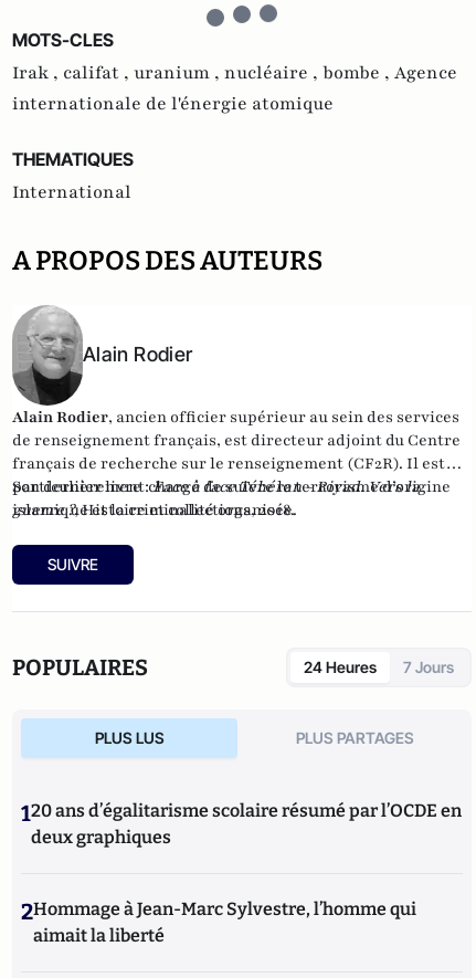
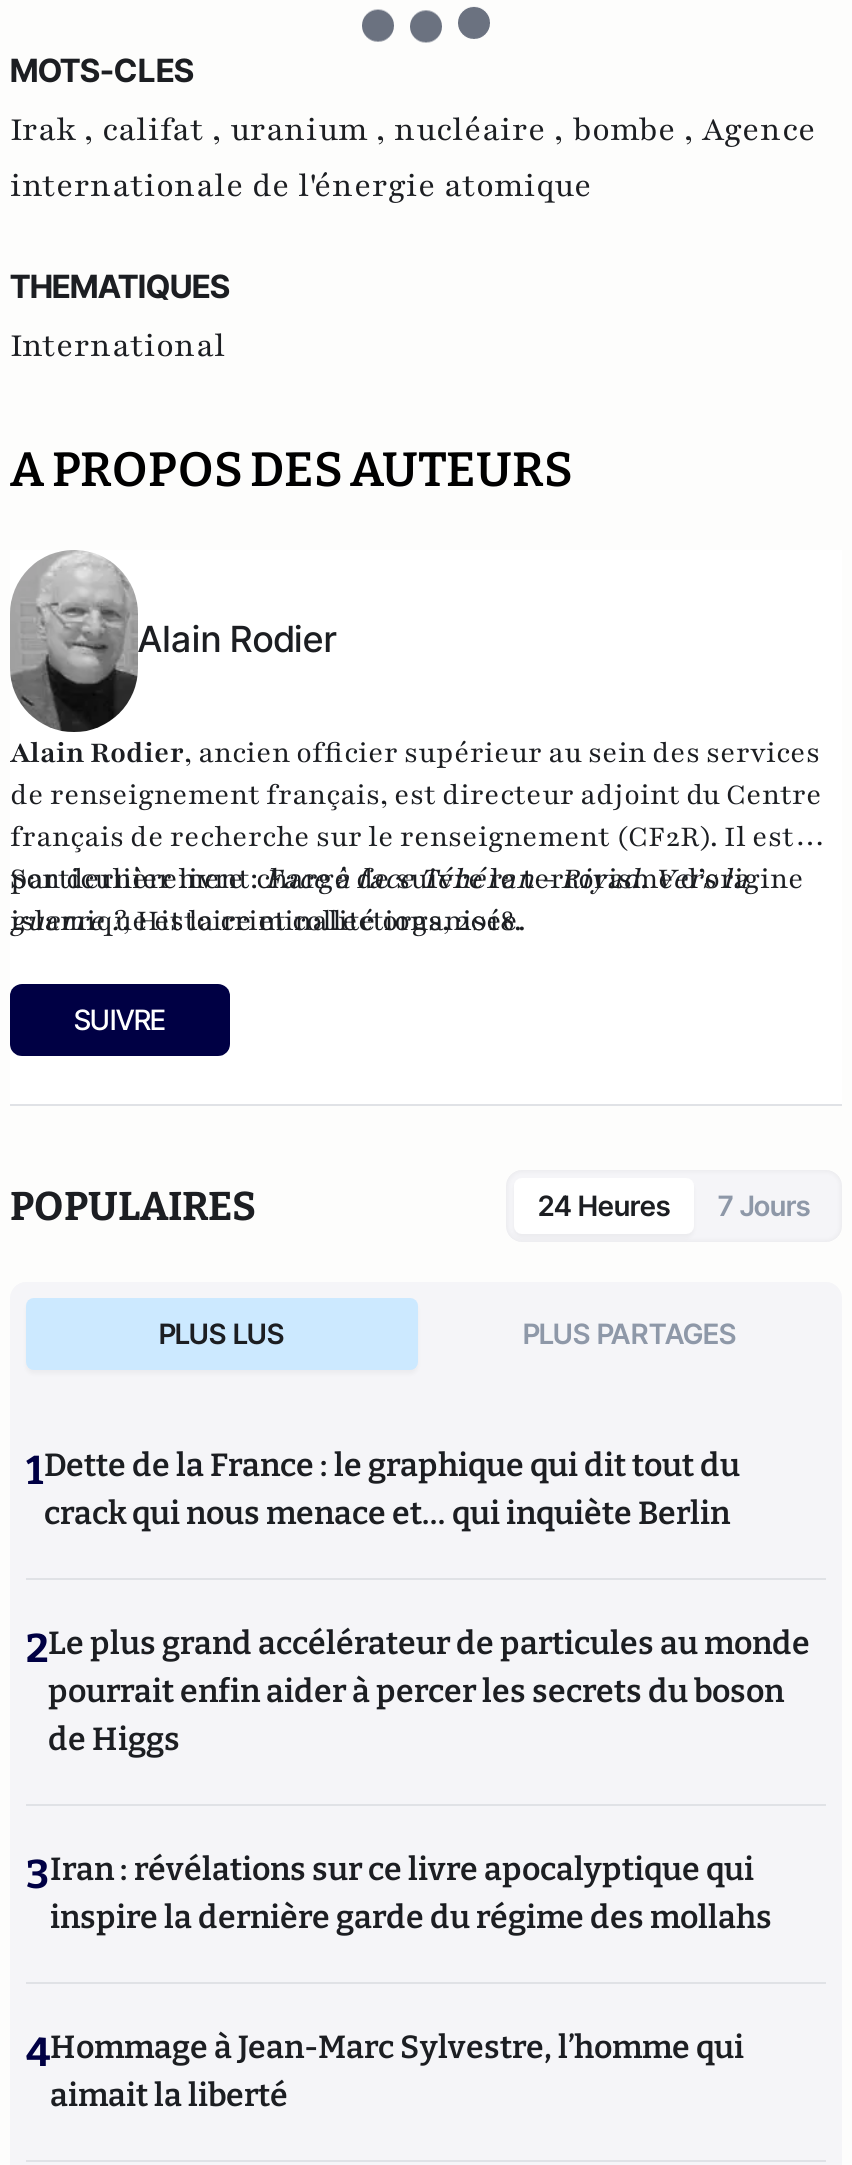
- 120 ans d’égalitarisme scolaire résumé par l’OCDE en
- deux graphiques
- 2Hommage à Jean-Marc Sylvestre, l’homme qui
+ 1Dette de la France : le graphique qui dit tout du
+ crack qui nous menace et… qui inquiète Berlin
+ 2Le plus grand accélérateur de particules au monde
+ pourrait enfin aider à percer les secrets du boson
+ de Higgs
+ 3Iran : révélations sur ce livre apocalyptique qui
+ inspire la dernière garde du régime des mollahs
+ 4Hommage à Jean-Marc Sylvestre, l’homme qui
